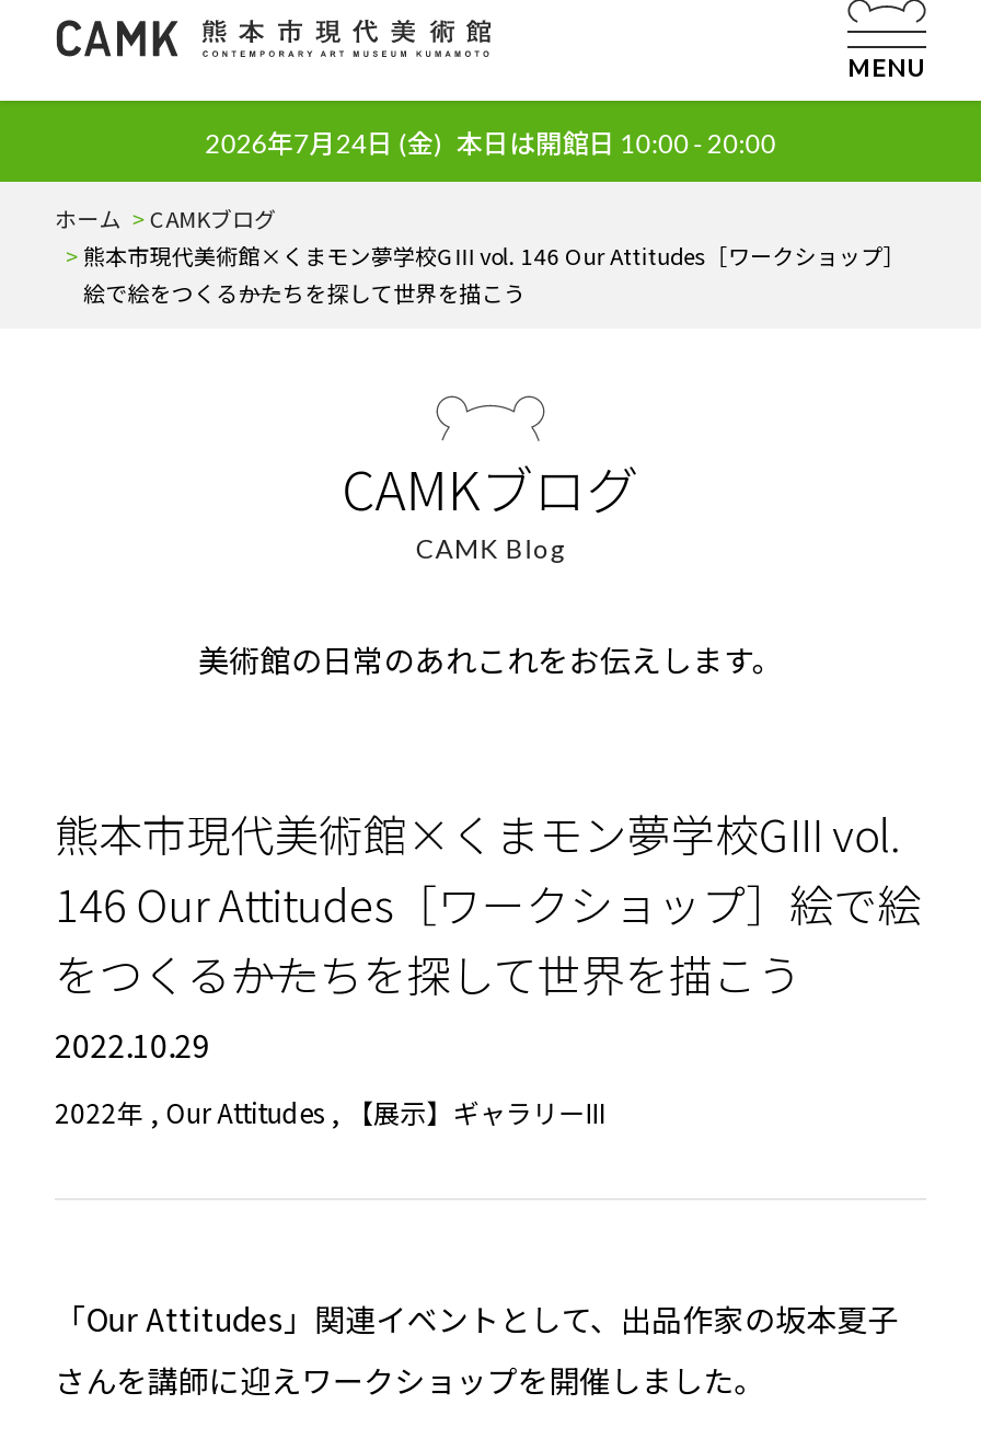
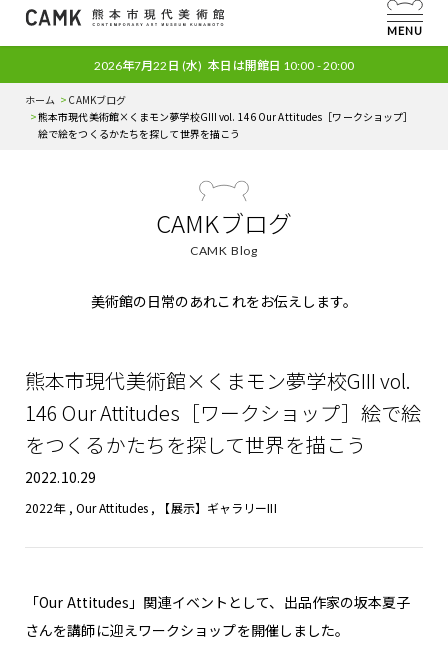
- 2026年7月24日(金) 本日は開館日 10:00 - 20:00
+ 2026年7月22日(水) 本日は開館日 10:00 - 20:00
